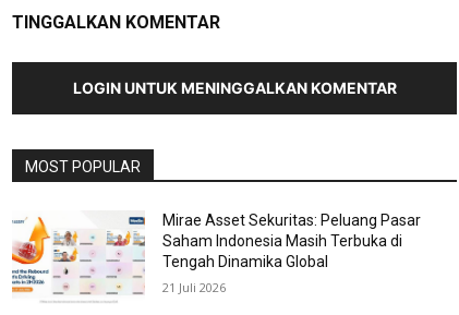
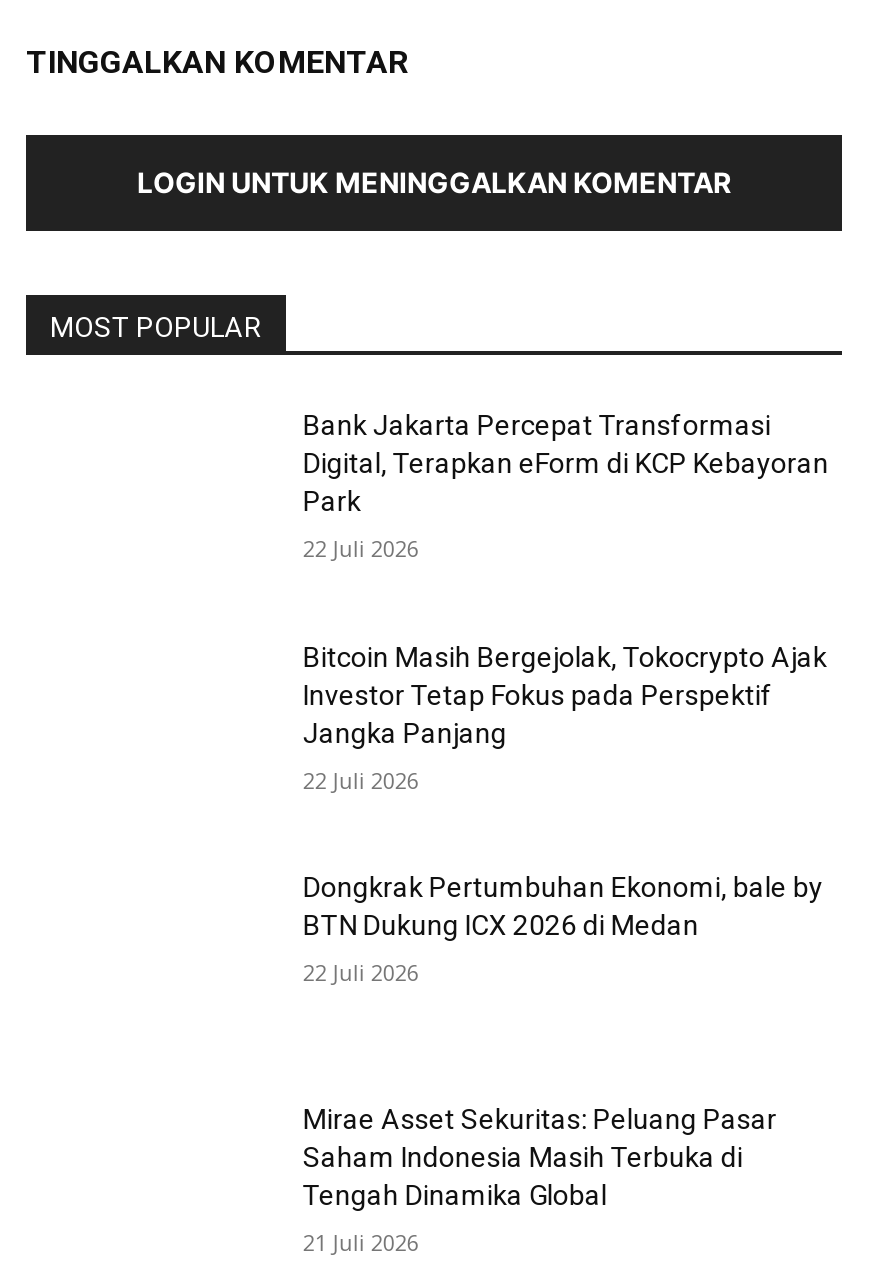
+ Bank Jakarta Percepat Transformasi
+ Digital, Terapkan eForm di KCP Kebayoran
+ Park
+ 22 Juli 2026
+ Bitcoin Masih Bergejolak, Tokocrypto Ajak
+ Investor Tetap Fokus pada Perspektif
+ Jangka Panjang
+ 22 Juli 2026
+ Dongkrak Pertumbuhan Ekonomi, bale by
+ BTN Dukung ICX 2026 di Medan
+ 22 Juli 2026

- [image]
